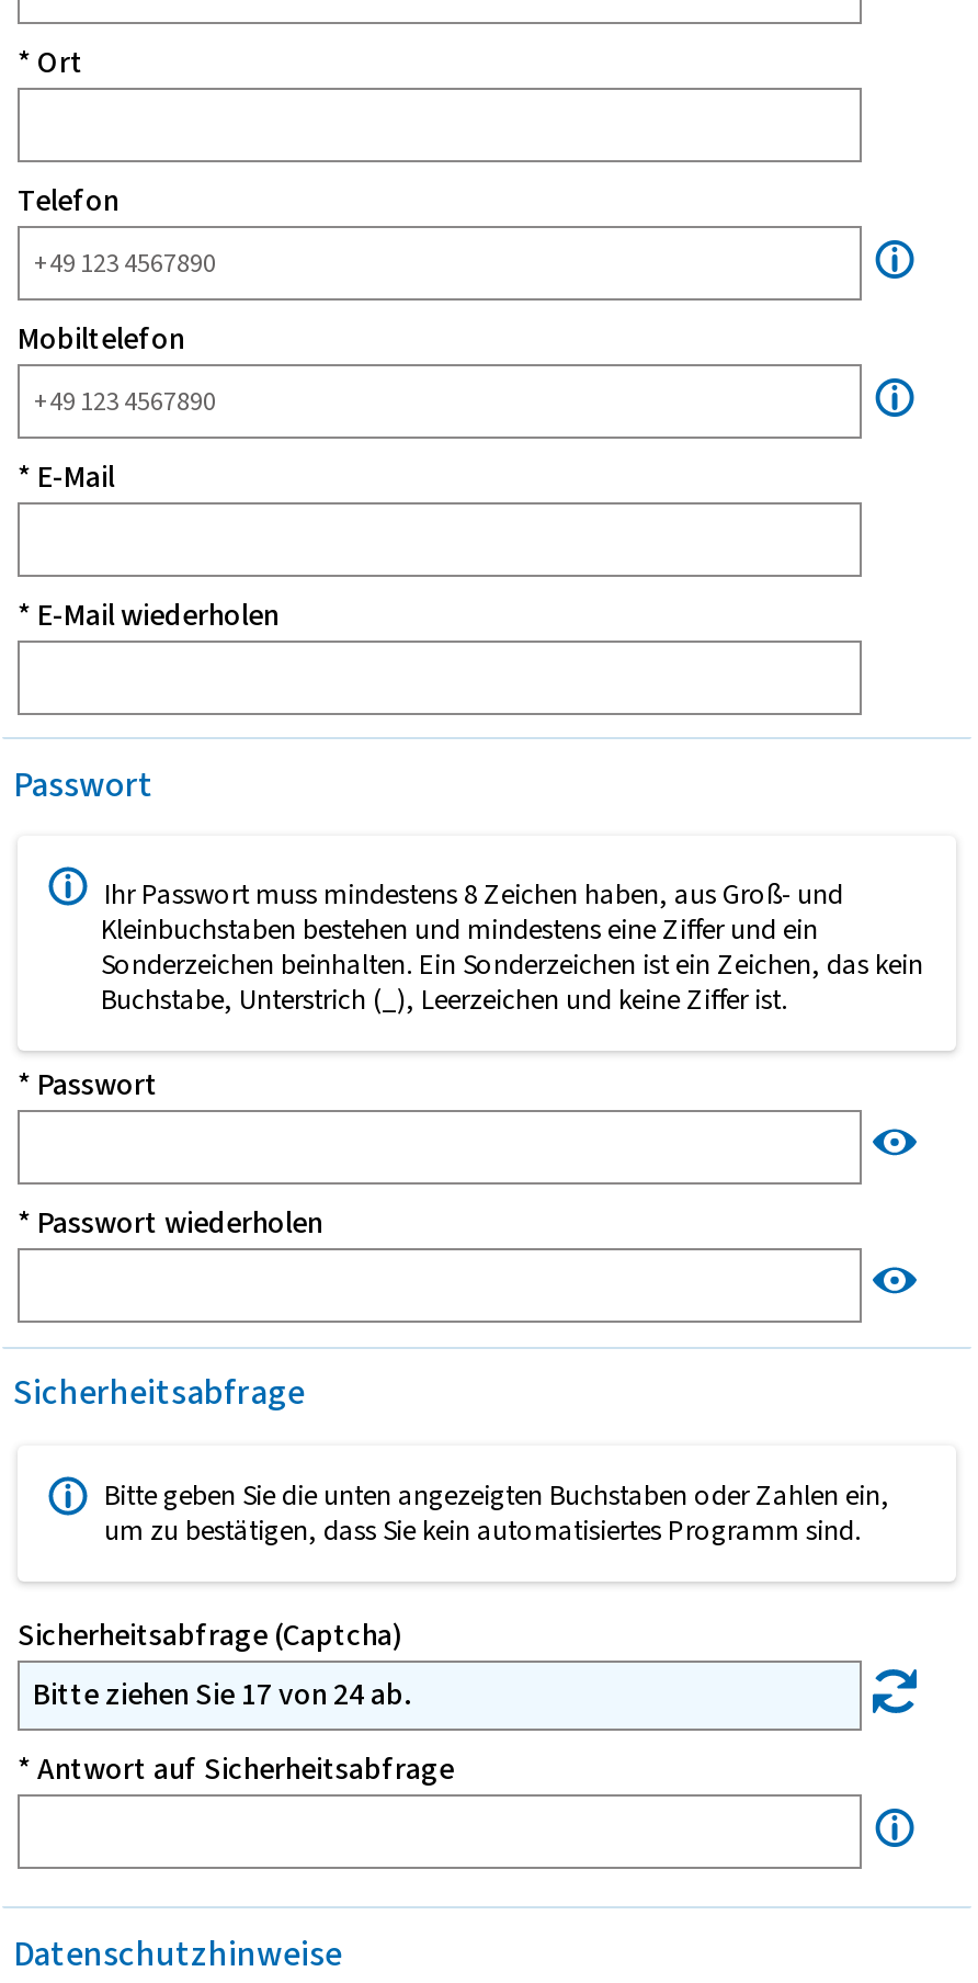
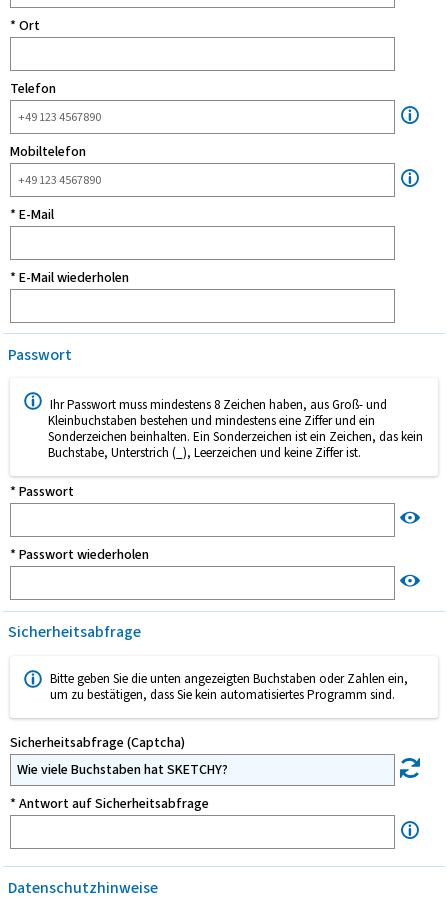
- Bitte ziehen Sie 17 von 24 ab.
+ Wie viele Buchstaben hat SKETCHY?
